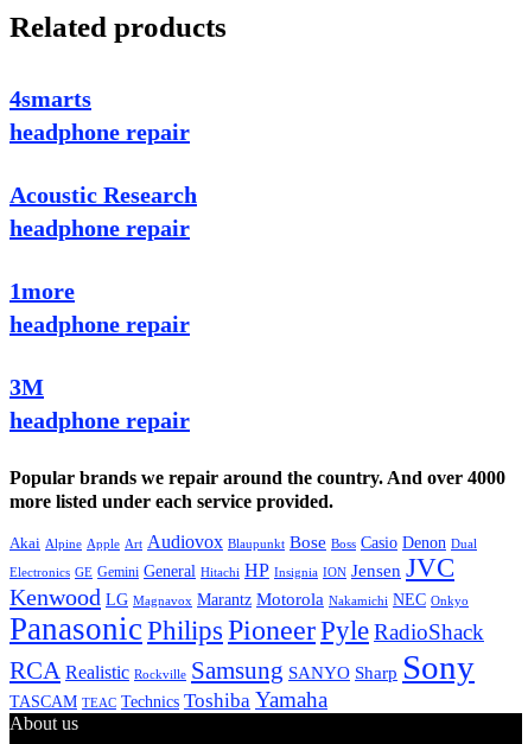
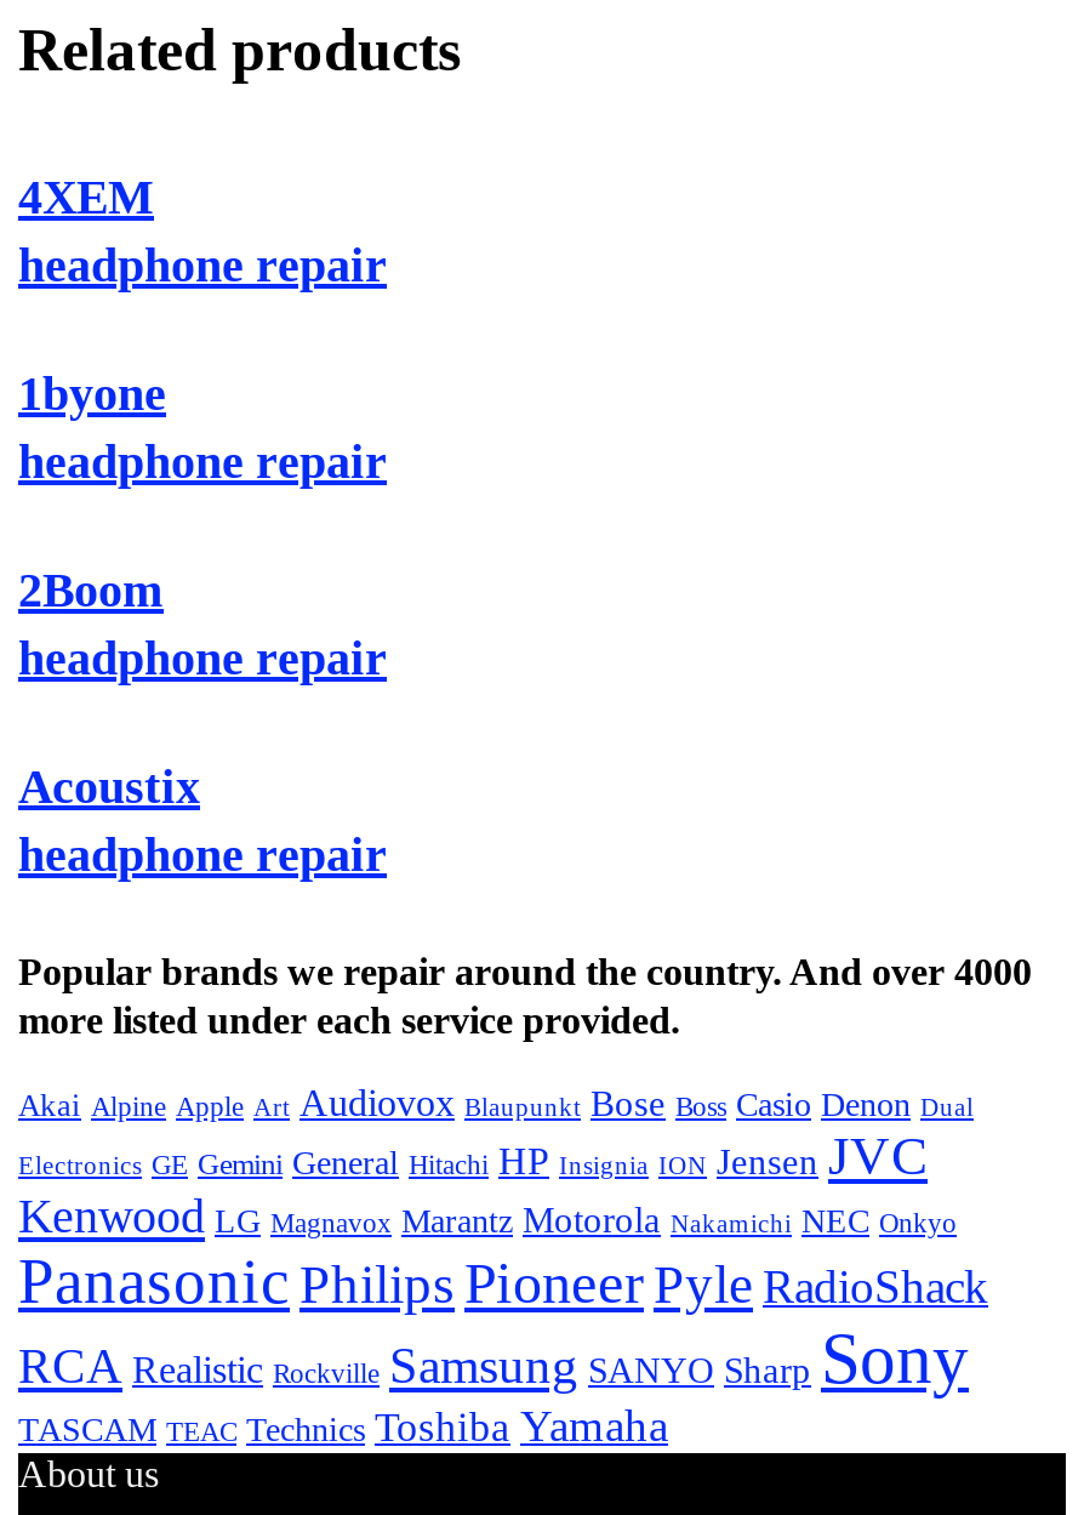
- 4smarts
+ 4XEM

- Acoustic Research
+ 1byone

- 1more
+ 2Boom

- 3M
+ Acoustix
